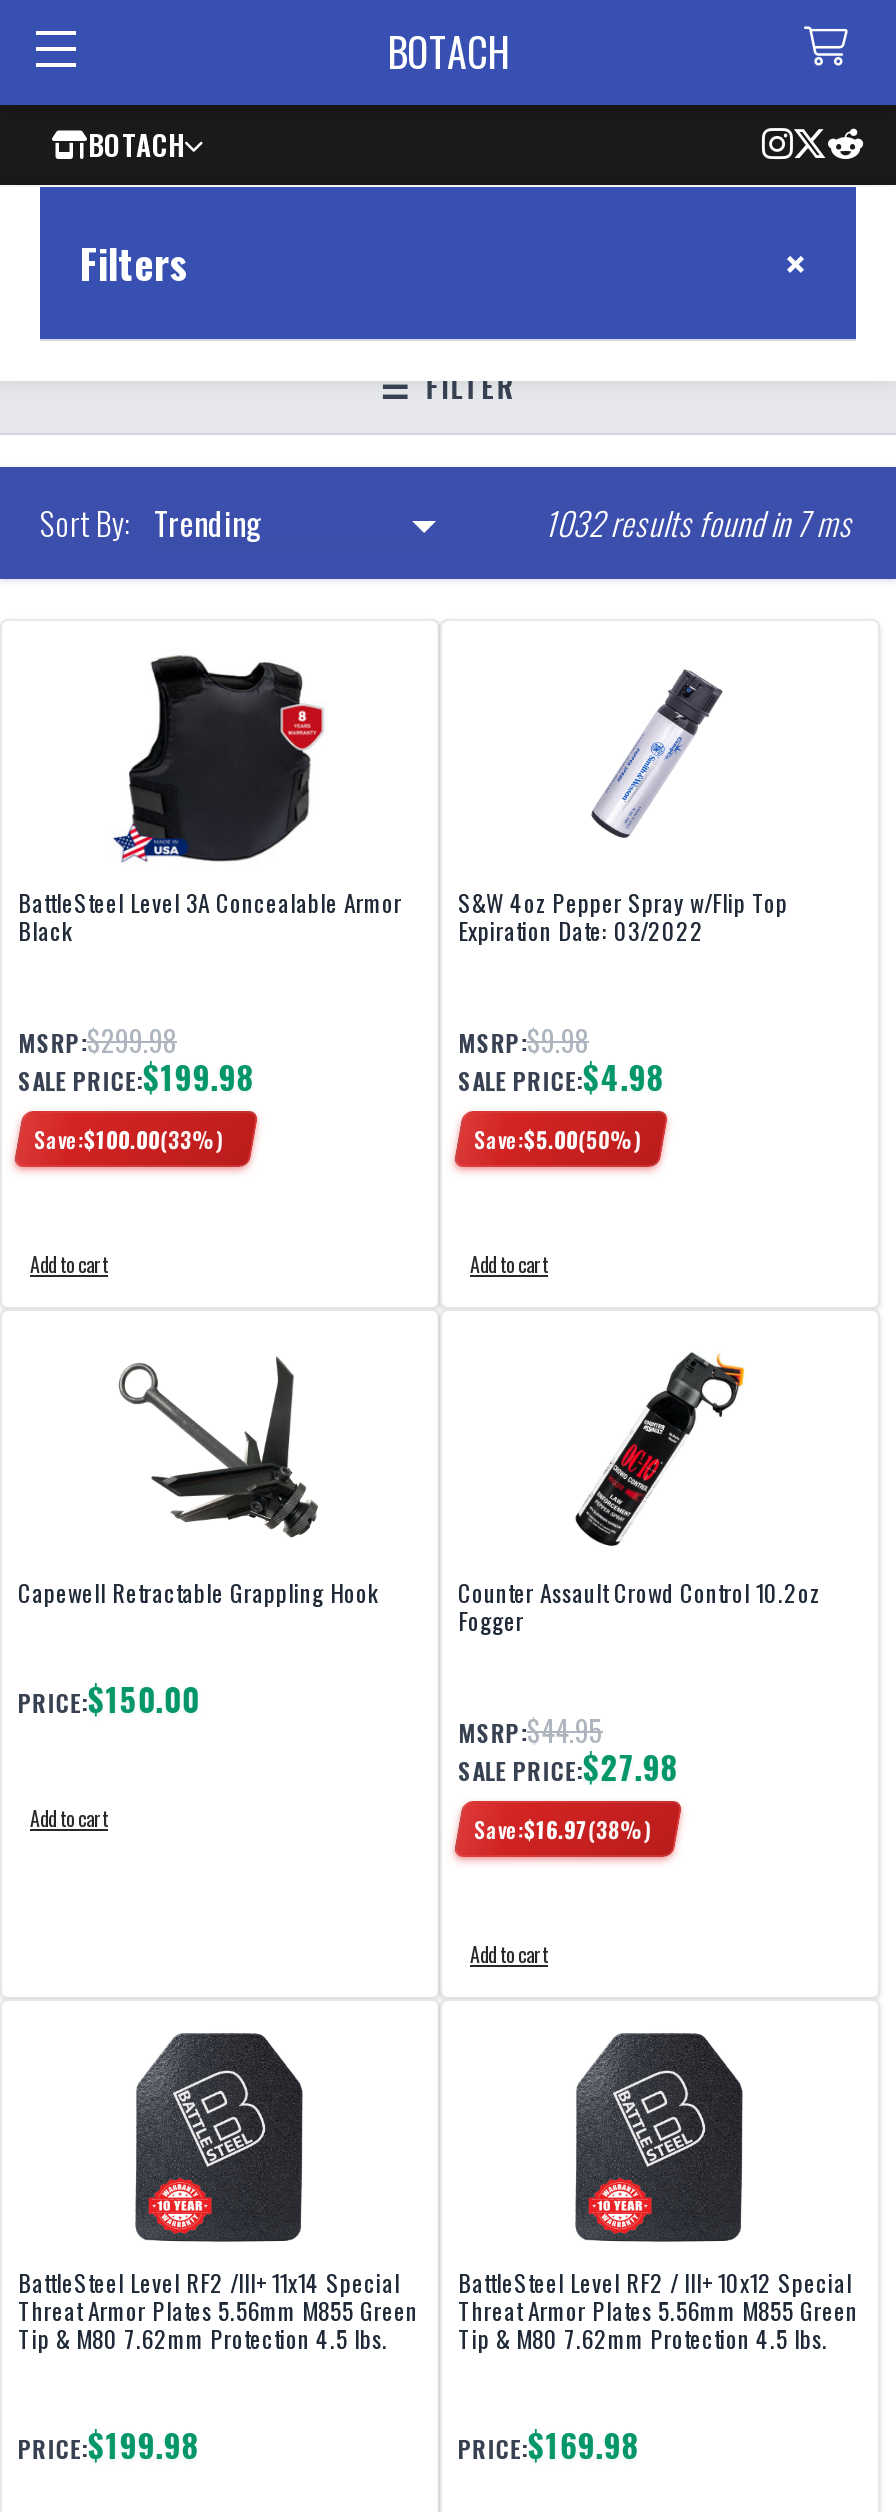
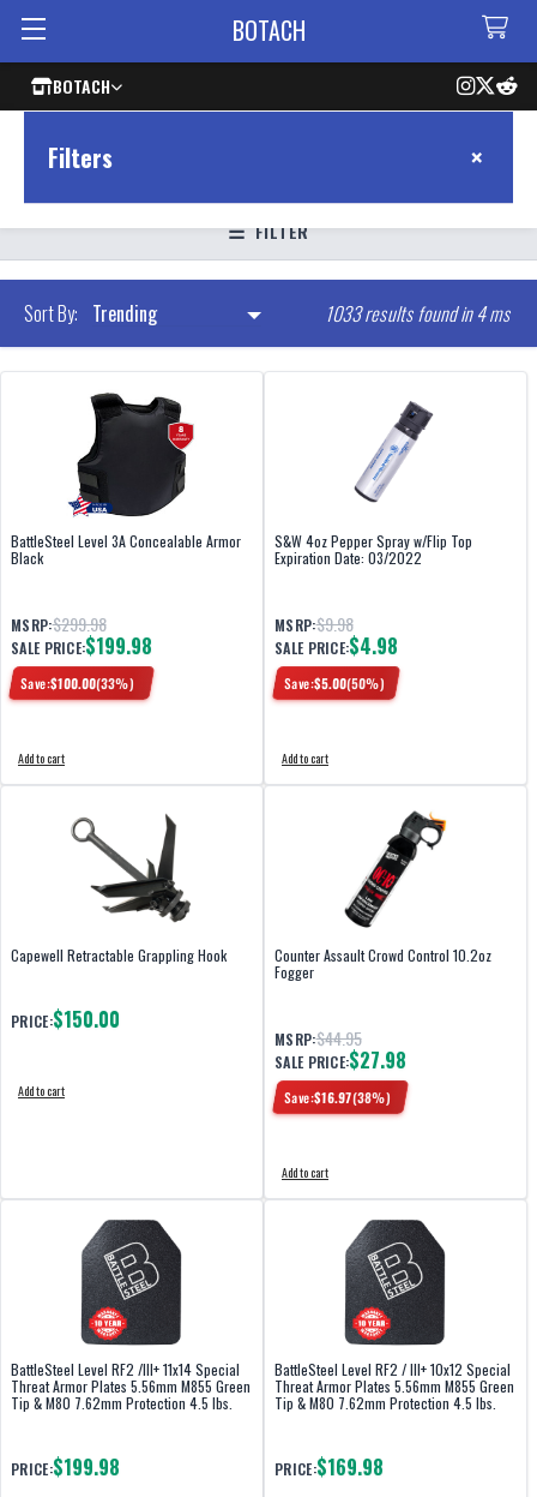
- 1032 results found in 7 ms
+ 1033 results found in 4 ms
